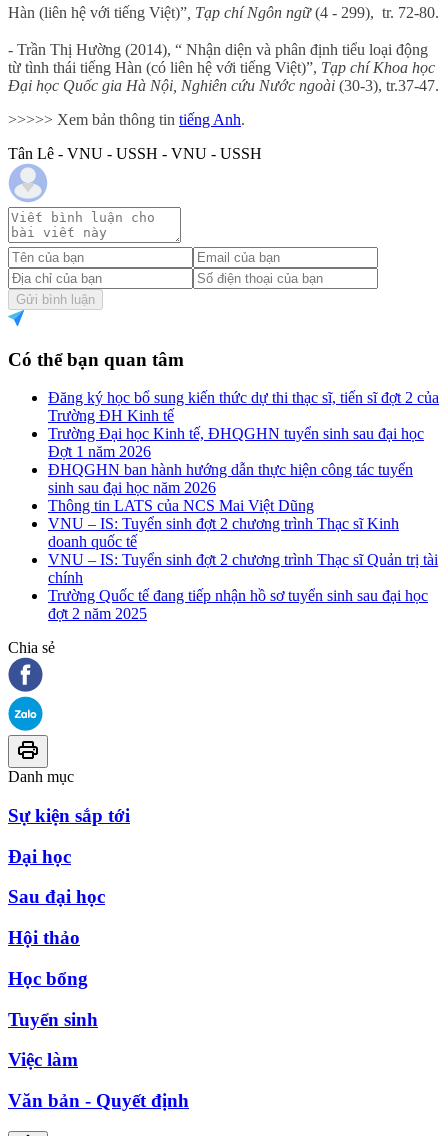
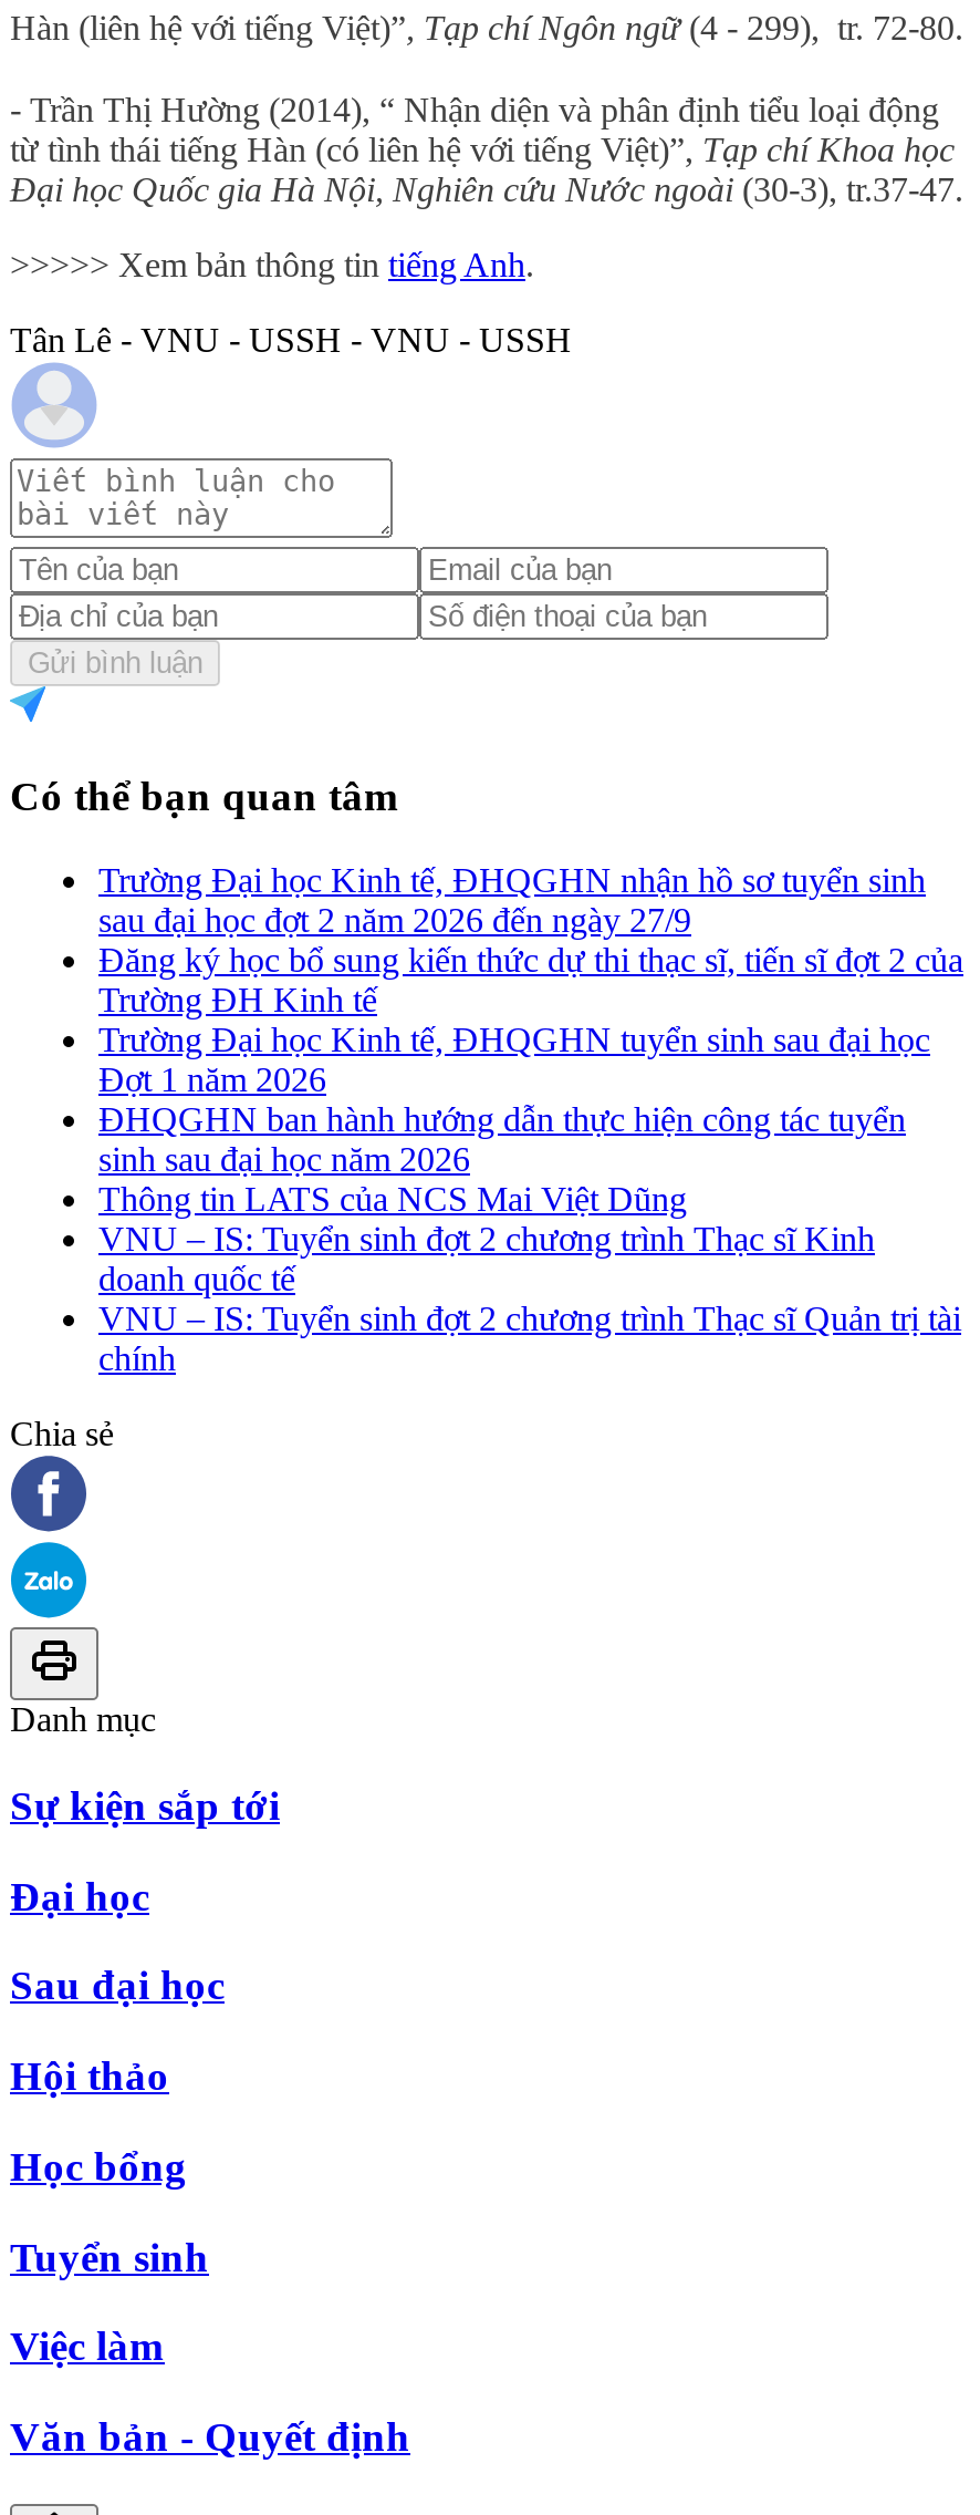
+ Trường Đại học Kinh tế, ĐHQGHN nhận hồ sơ tuyển sinh
+ sau đại học đợt 2 năm 2026 đến ngày 27/9

moved down: Đăng ký học bổ sung kiến thức dự thi thạc sĩ, tiến sĩ đợt 2 của | Trường ĐH Kinh tế | Trường Đại học Kinh tế, ĐHQGHN tuyển sinh sau đại học | ... | VNU – IS: Tuyển sinh đợt 2 chương trình Thạc sĩ Quản trị tài | chính

- Trường Quốc tế đang tiếp nhận hồ sơ tuyển sinh sau đại học
- đợt 2 năm 2025
